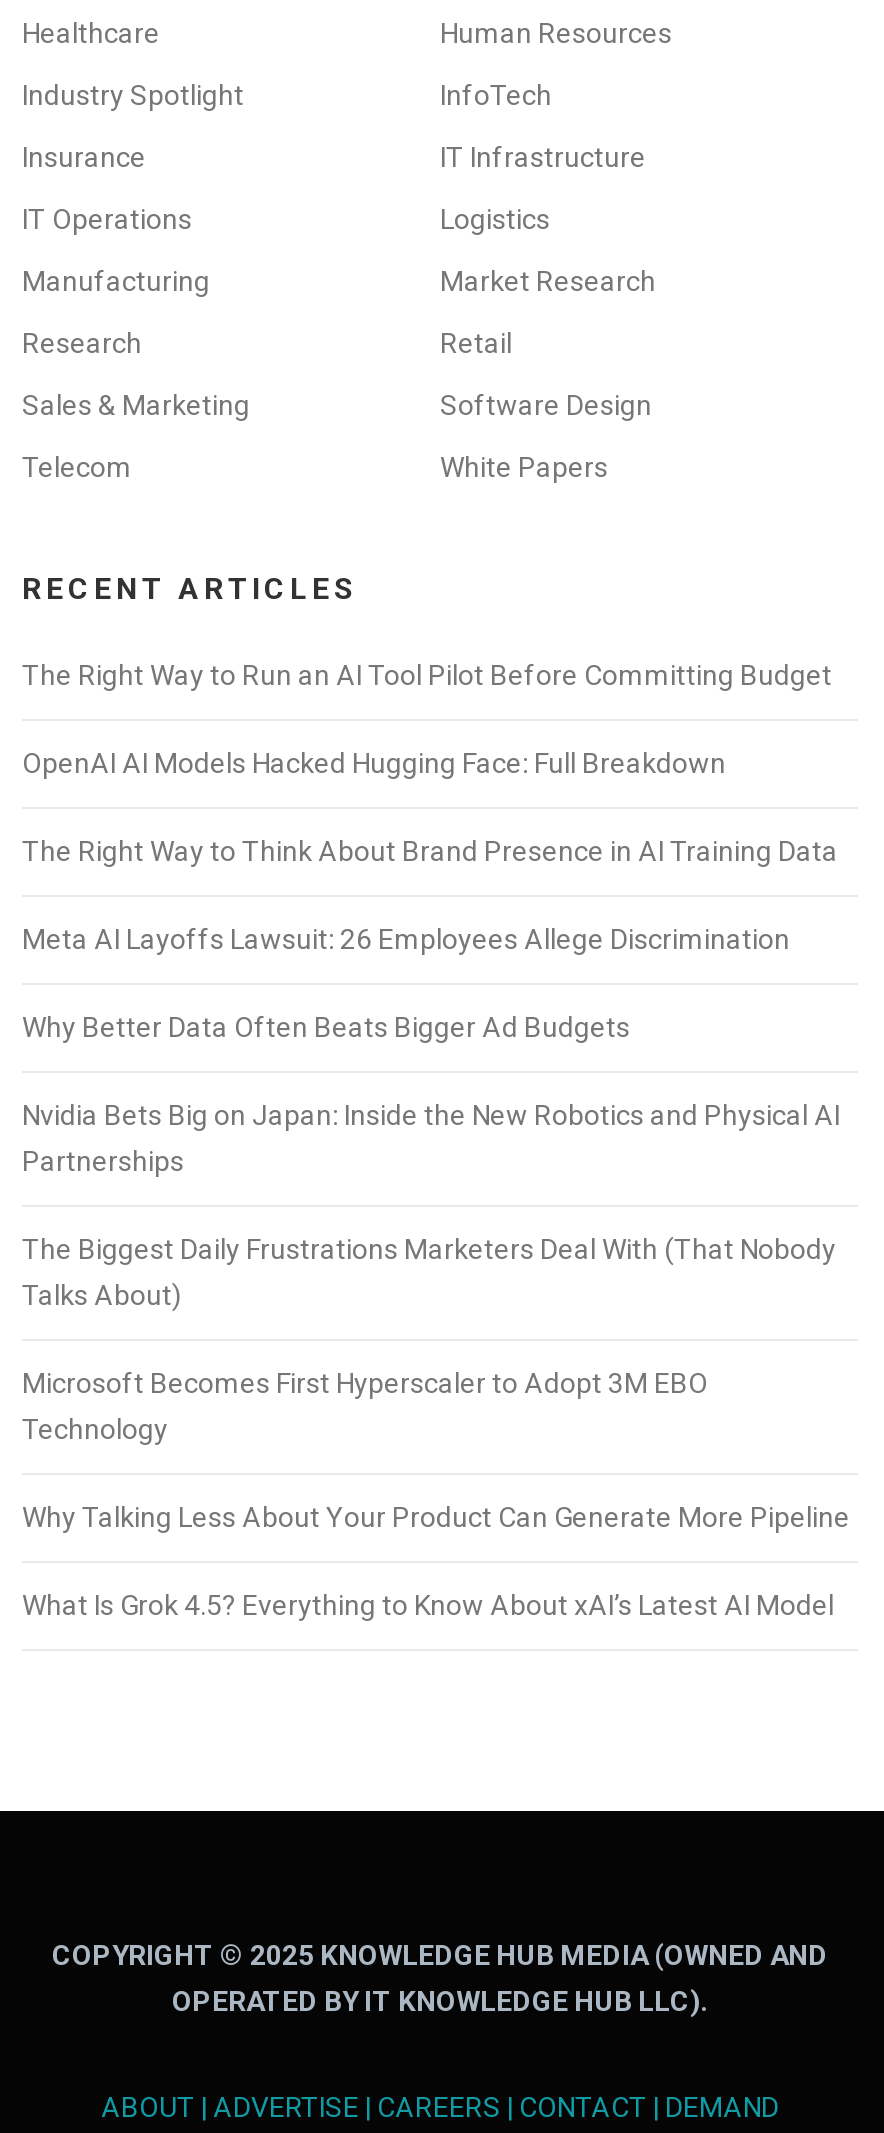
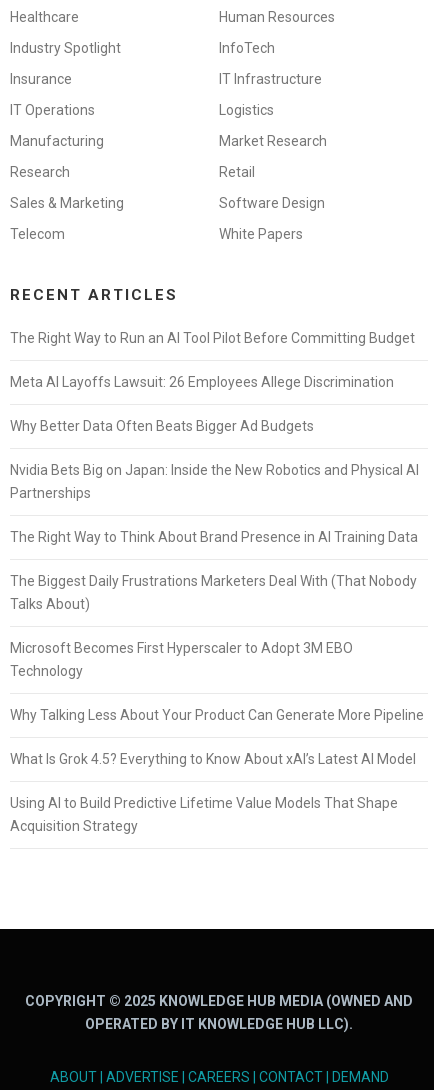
- OpenAI AI Models Hacked Hugging Face: Full Breakdown

moved down: The Right Way to Think About Brand Presence in AI Training Data

moved up: Meta AI Layoffs Lawsuit: 26 Employees Allege Discrimination | Why Better Data Often Beats Bigger Ad Budgets | Nvidia Bets Big on Japan: Inside the New Robotics and Physical AI | Partnerships

moved up: The Biggest Daily Frustrations Marketers Deal With (That Nobody | Talks About) | Microsoft Becomes First Hyperscaler to Adopt 3M EBO | Technology | Why Talking Less About Your Product Can Generate More Pipeline | What Is Grok 4.5? Everything to Know About xAI’s Latest AI Model

+ Using AI to Build Predictive Lifetime Value Models That Shape
+ Acquisition Strategy
